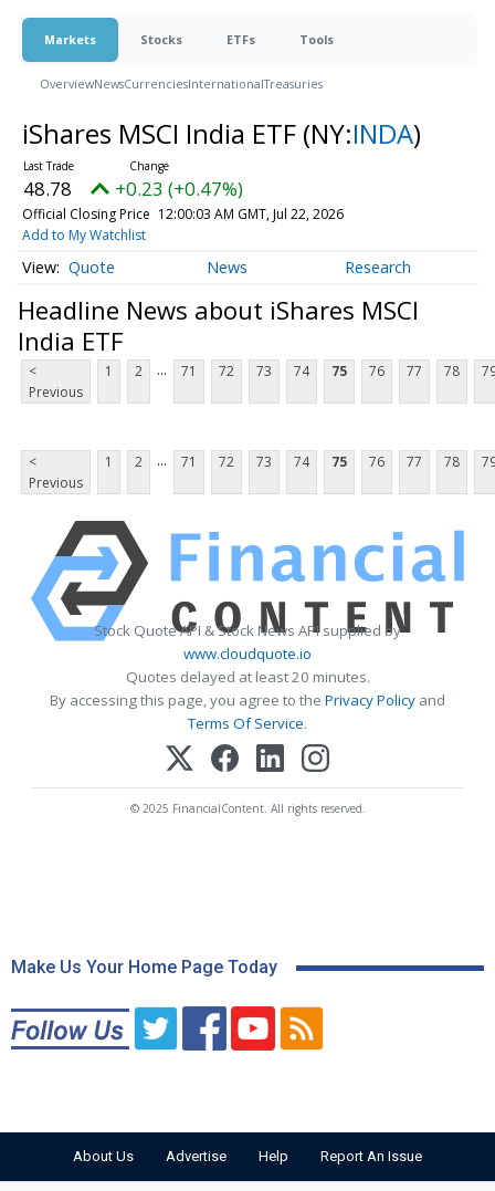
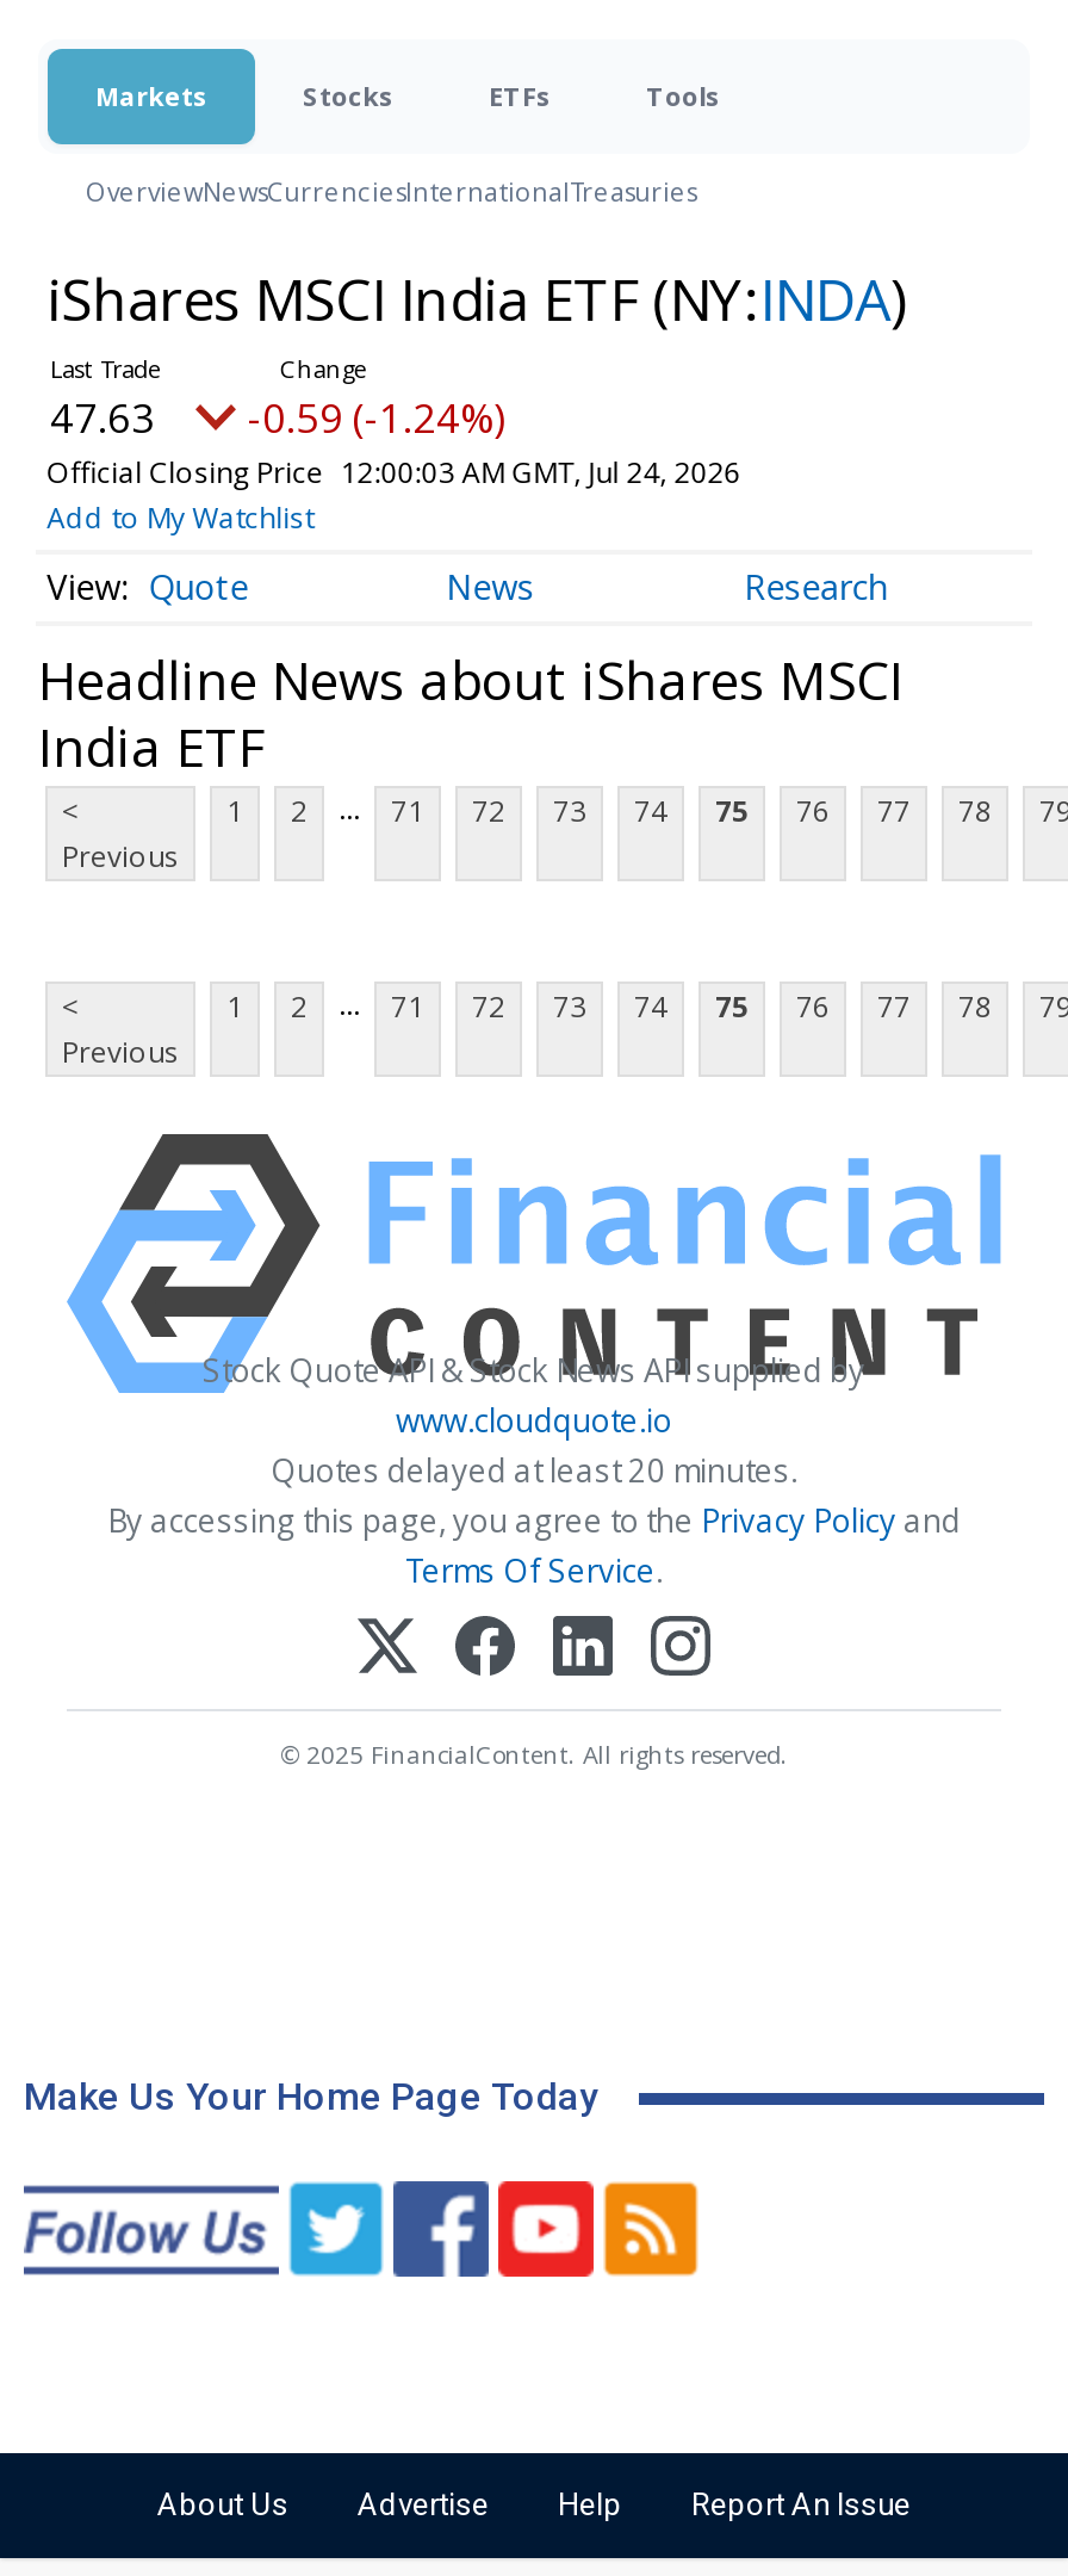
- 48.78
+ 47.63

- +0.23 (+0.47%)
+ -0.59 (-1.24%)

- Official Closing Price 12:00:03 AM GMT, Jul 22, 2026
+ Official Closing Price 12:00:03 AM GMT, Jul 24, 2026
